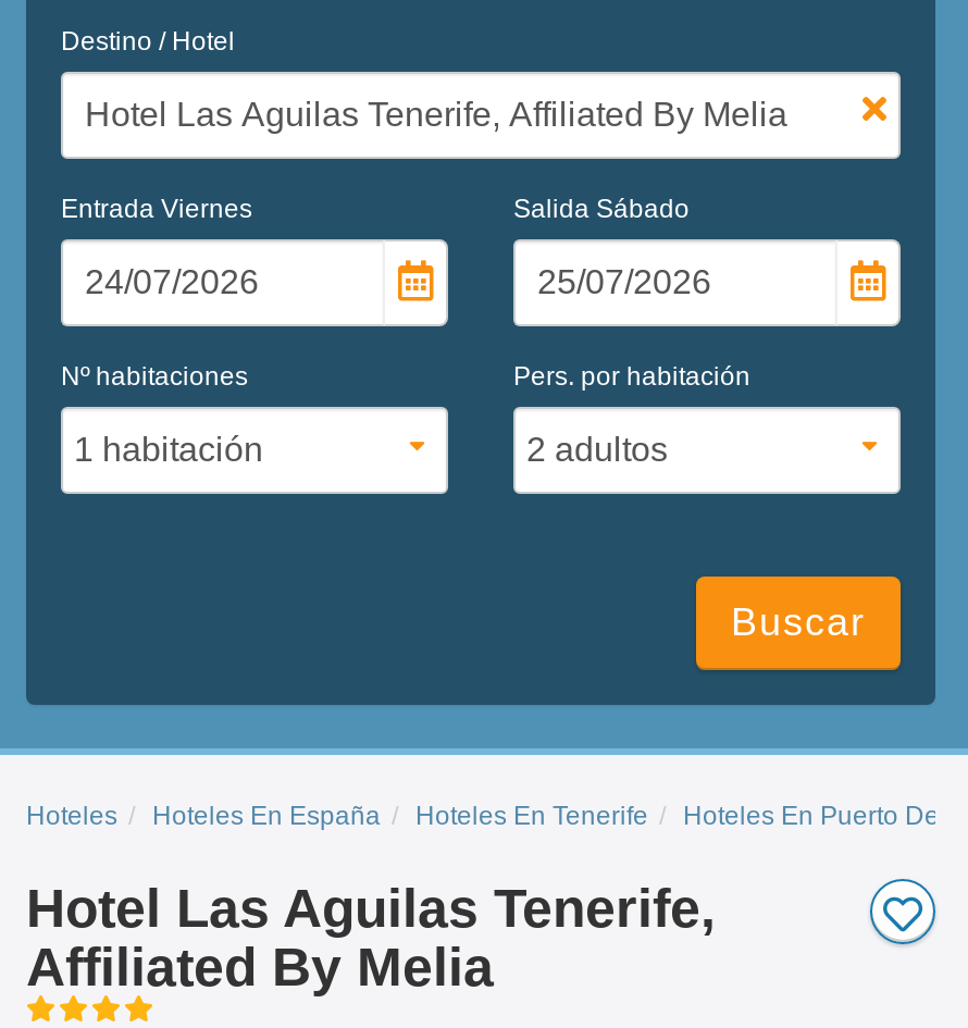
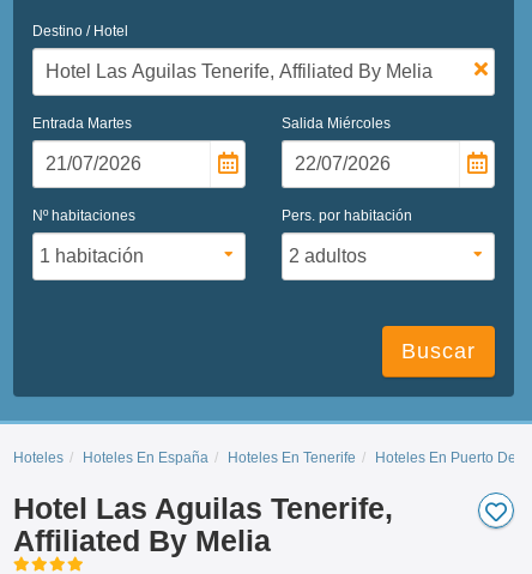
- Entrada Viernes
+ Entrada Martes

- Salida Sábado
+ Salida Miércoles
